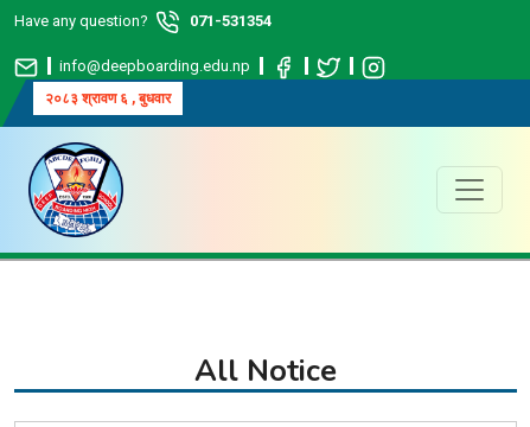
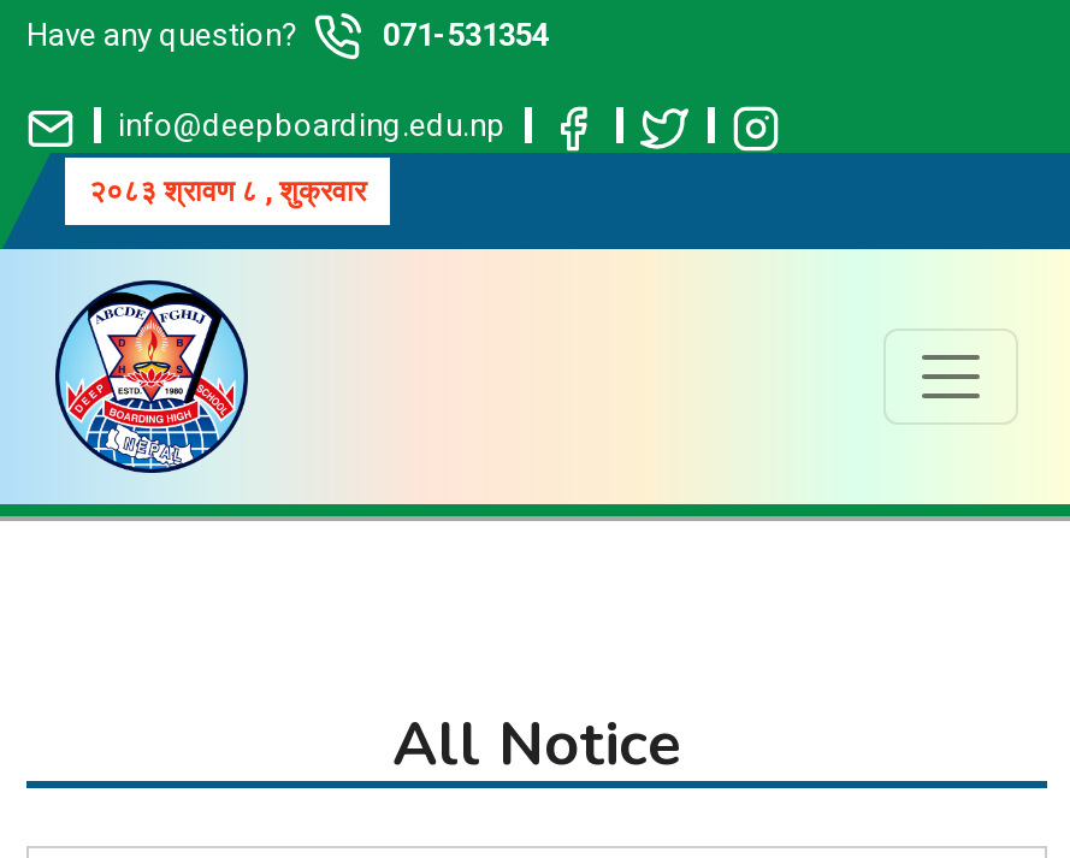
- २०८३ श्रावण ६ , बुधवार
+ २०८३ श्रावण ८ , शुक्रवार
